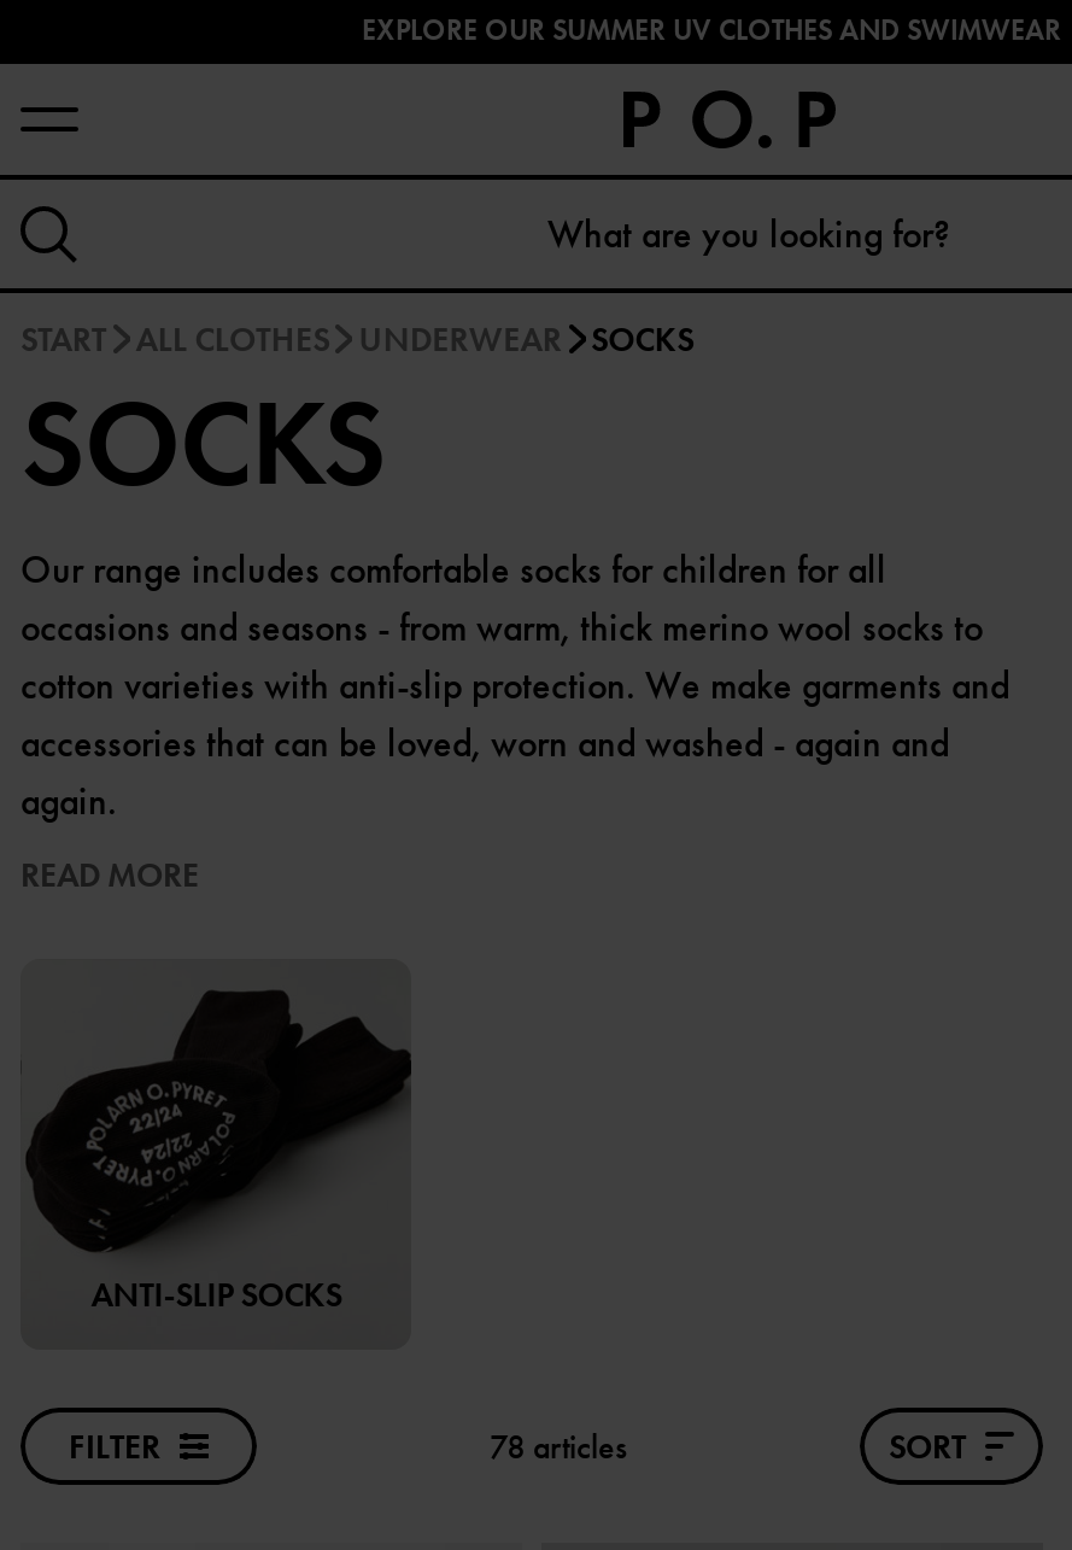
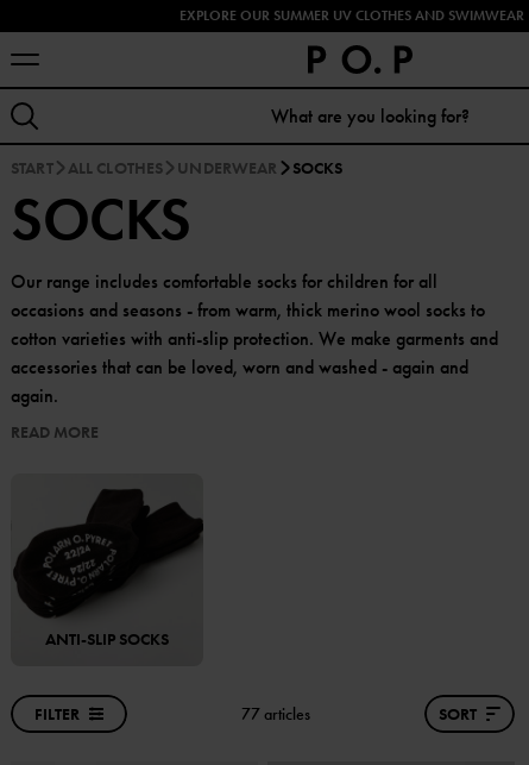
- 78 articles
+ 77 articles
